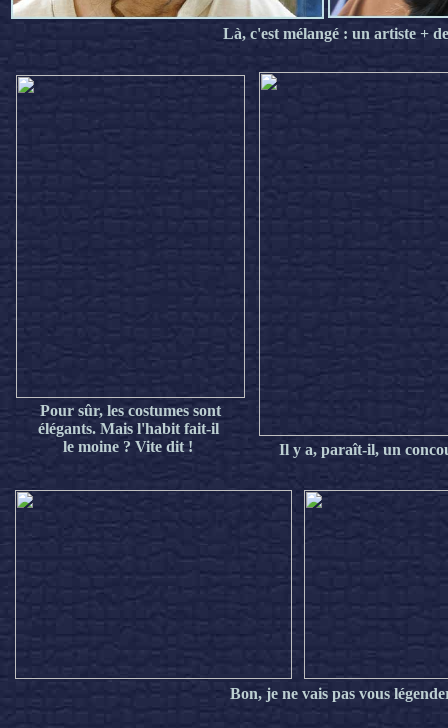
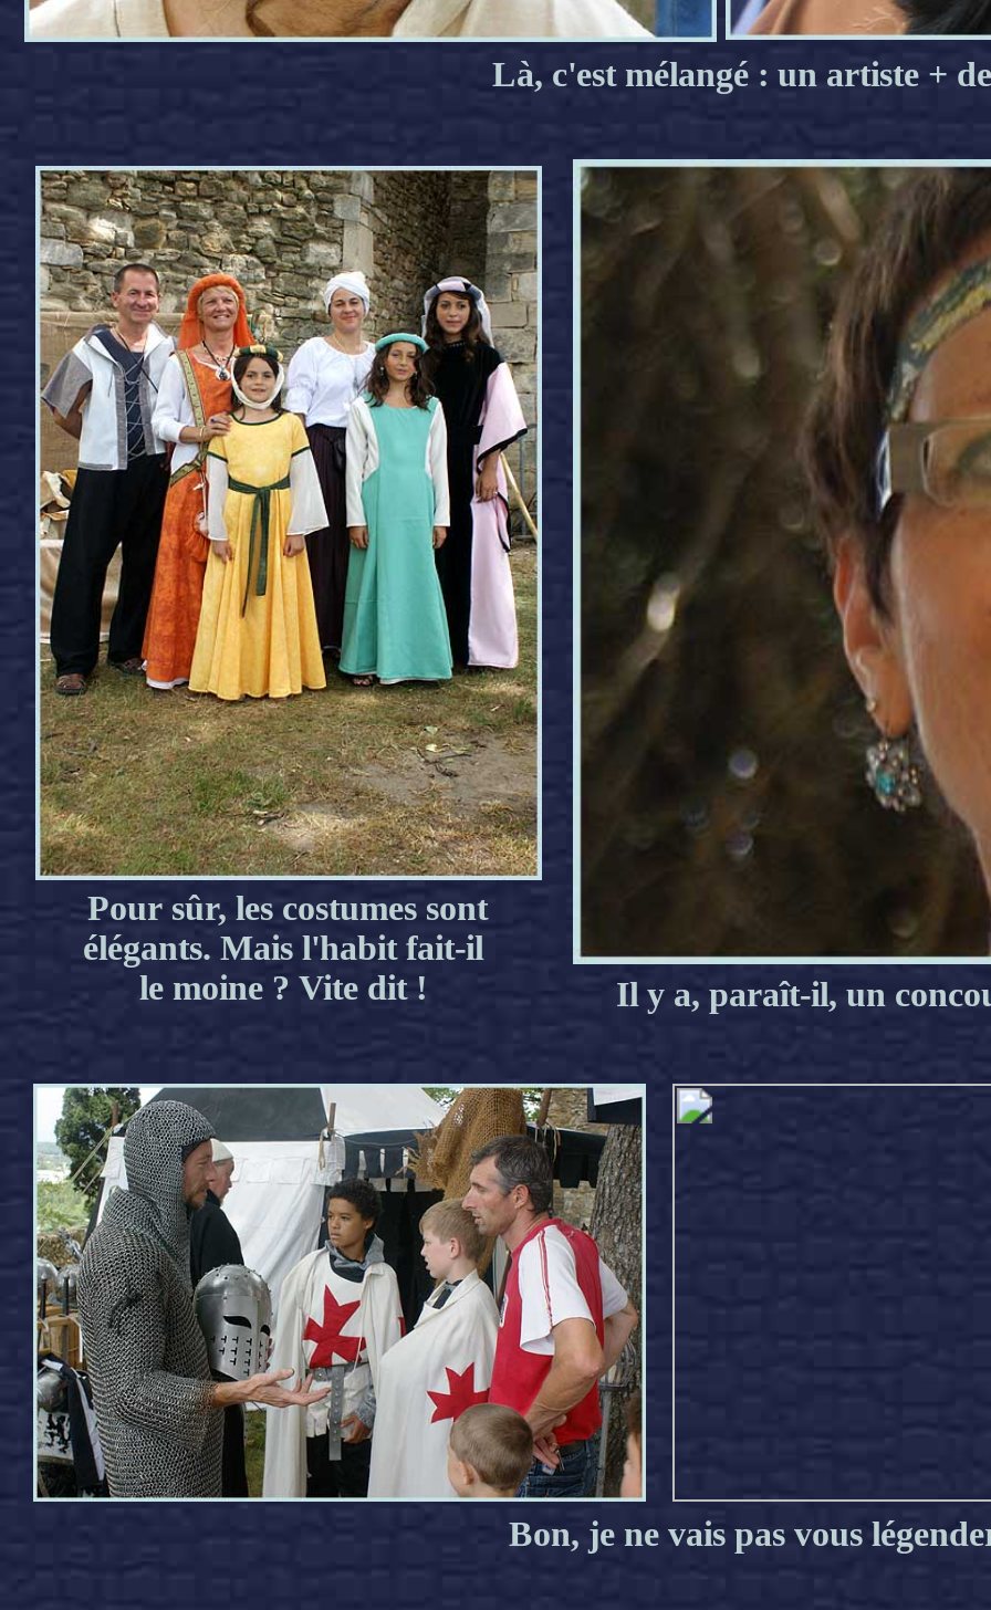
+ [image]

+ [image]

+ [image]
